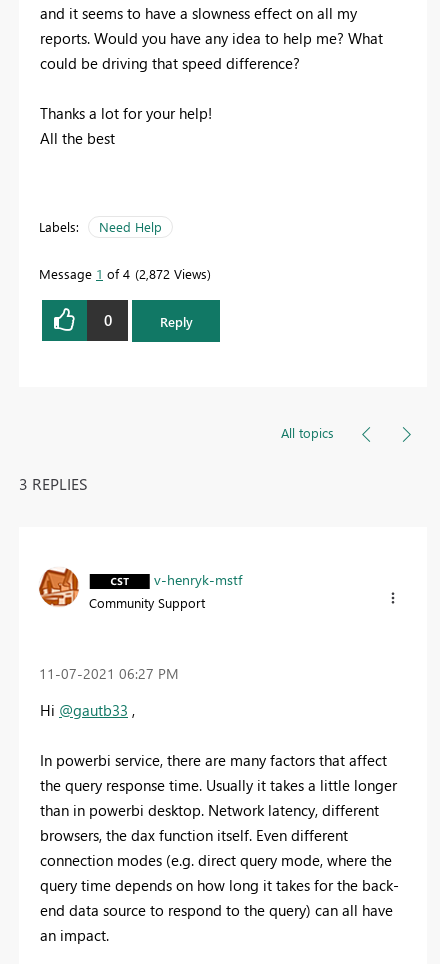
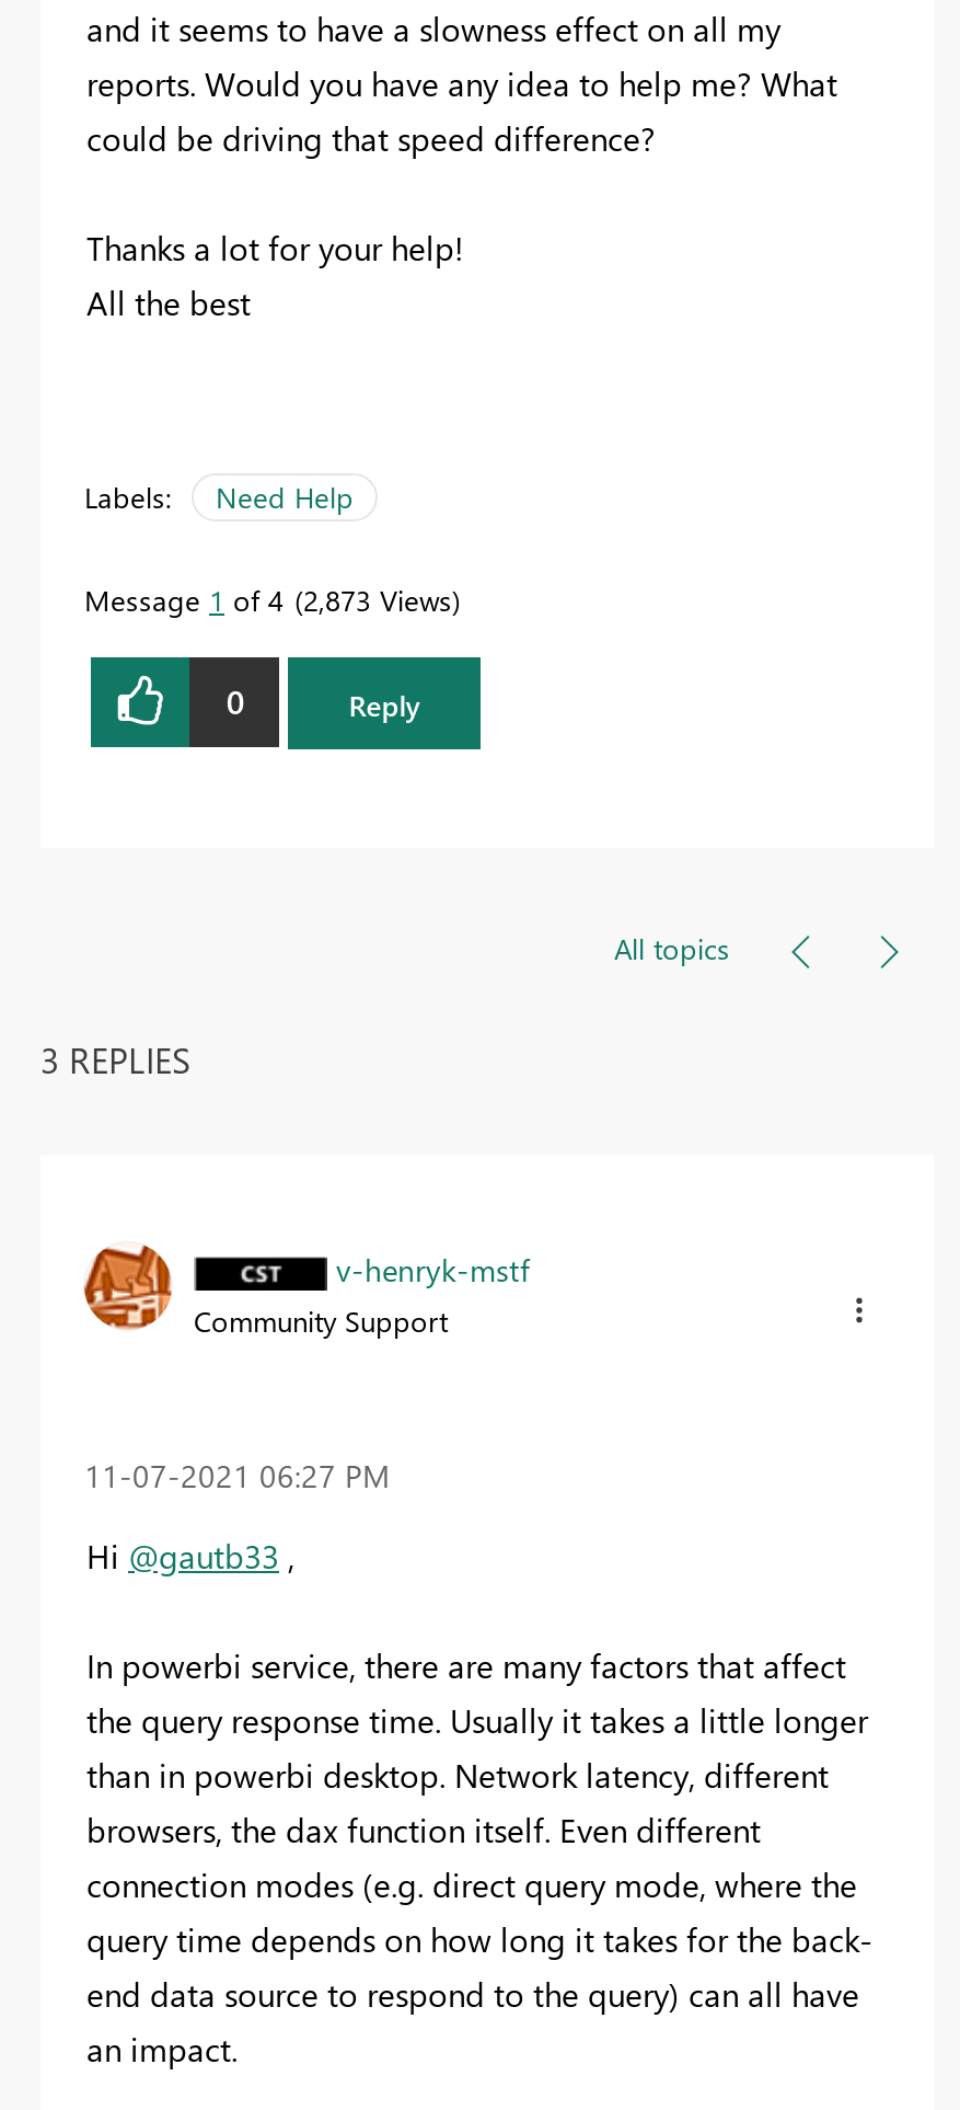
- Message 1 of 4 2,872 Views
+ Message 1 of 4 2,873 Views
